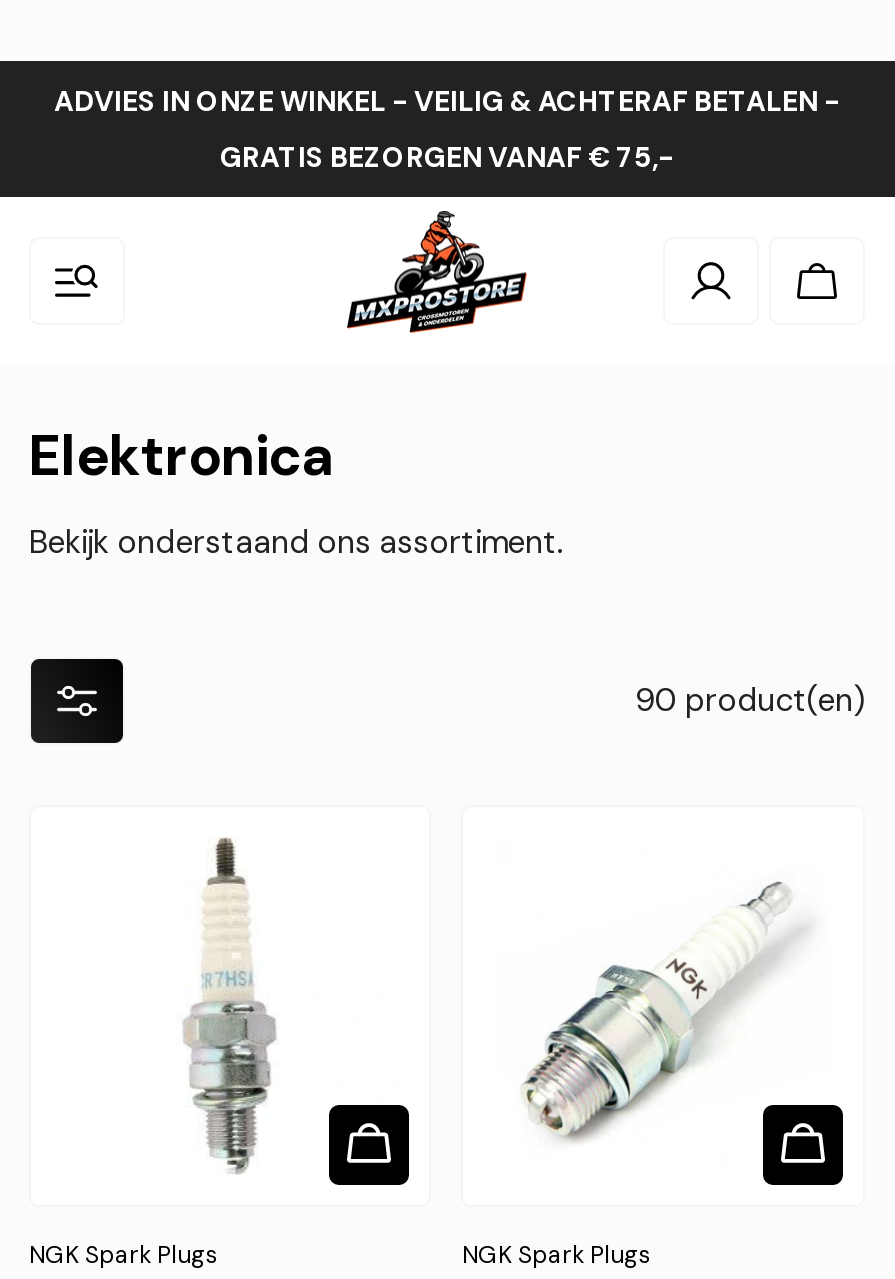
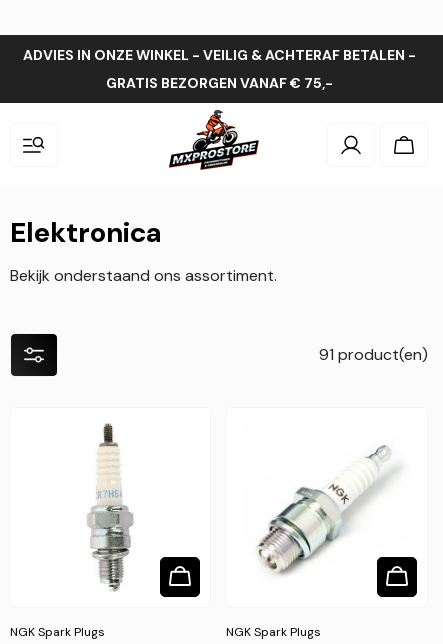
- 90 product(en)
+ 91 product(en)
